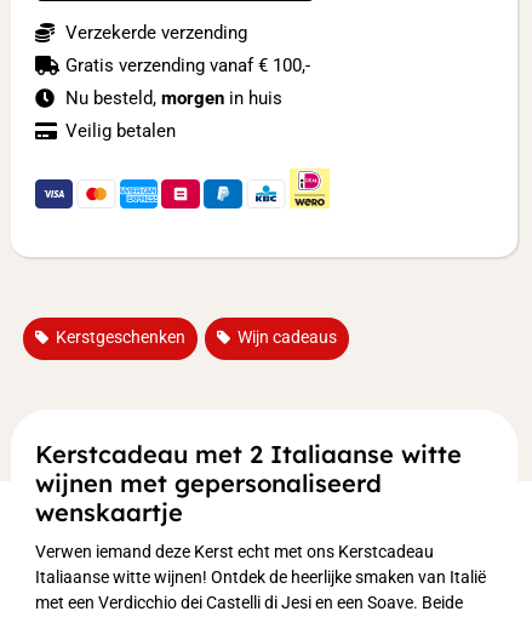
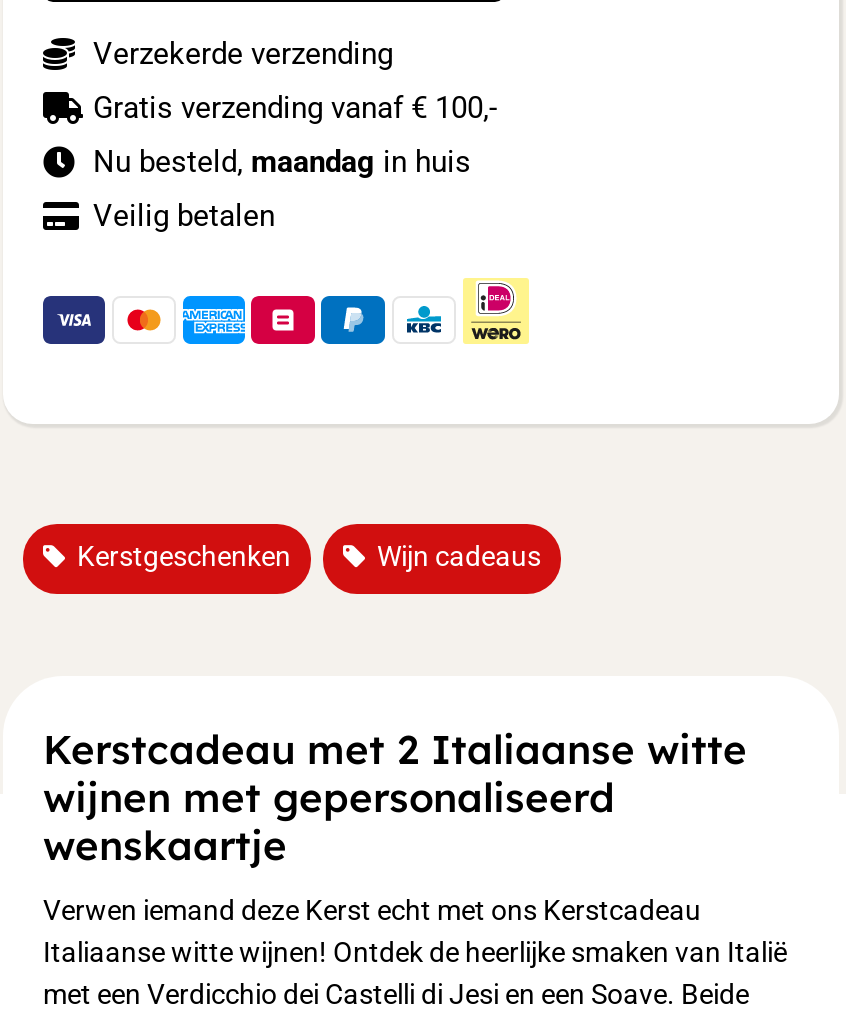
- Nu besteld, morgen in huis
+ Nu besteld, maandag in huis
